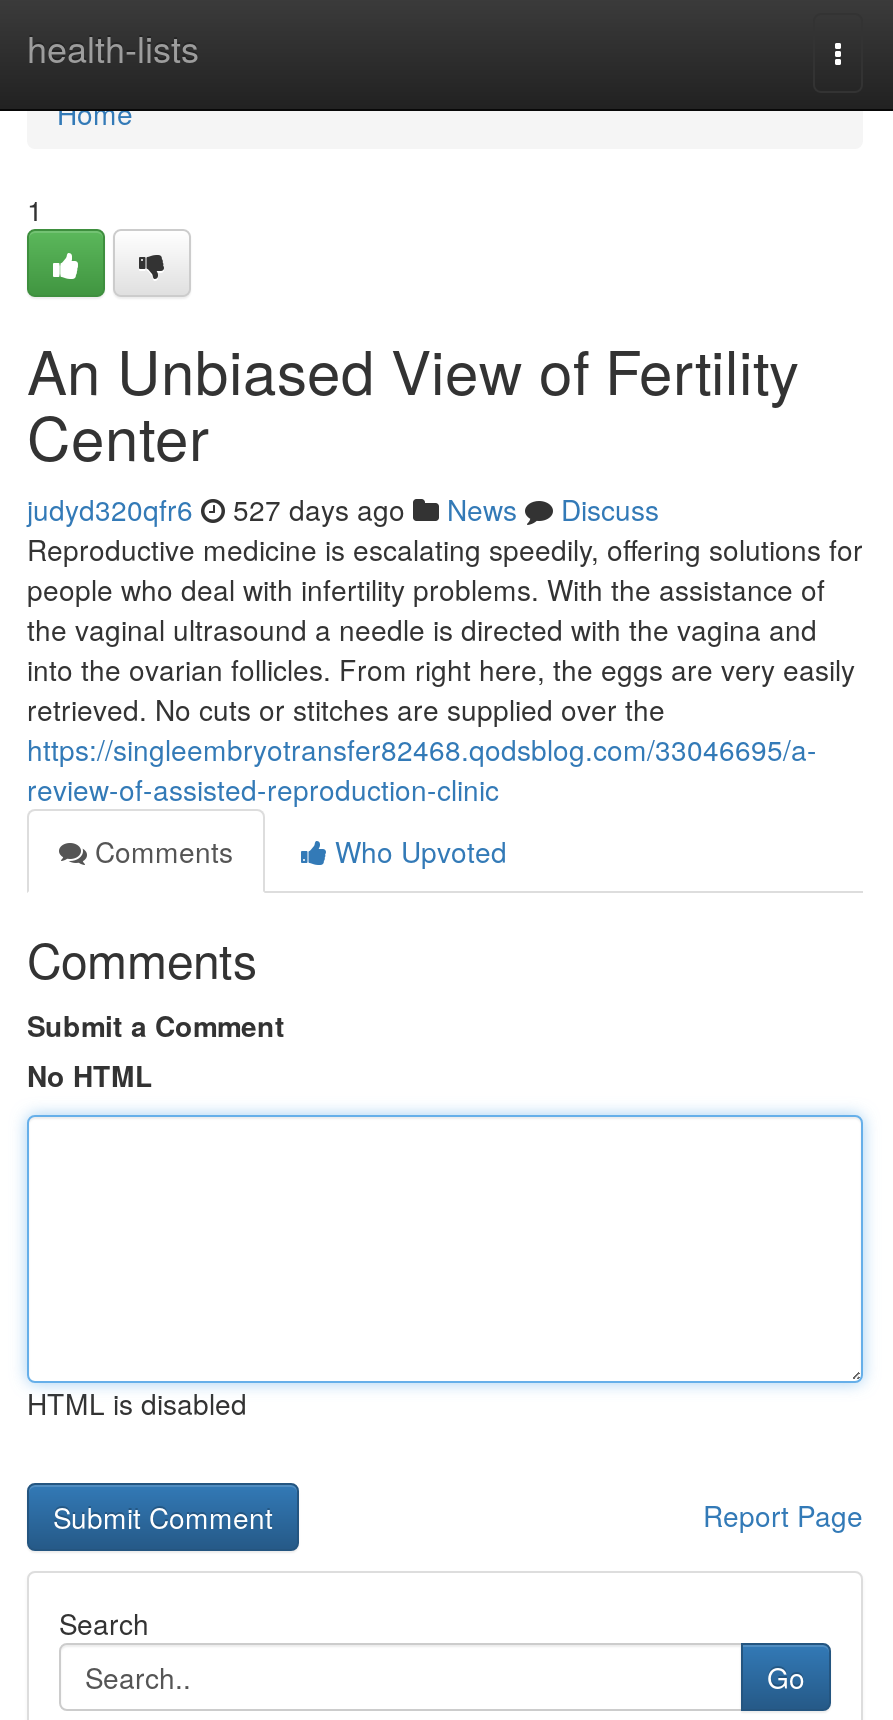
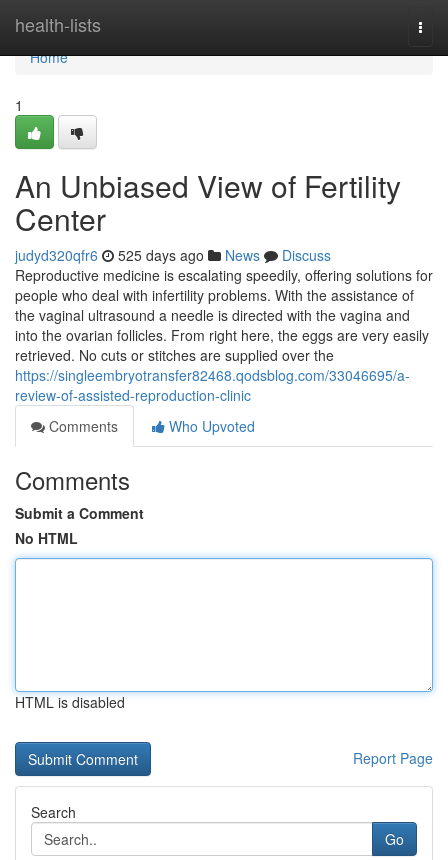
- judyd320qfr6 527 days ago News Discuss
+ judyd320qfr6 525 days ago News Discuss
